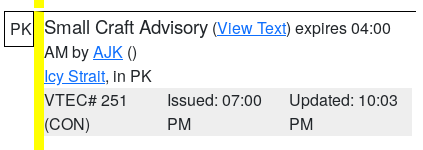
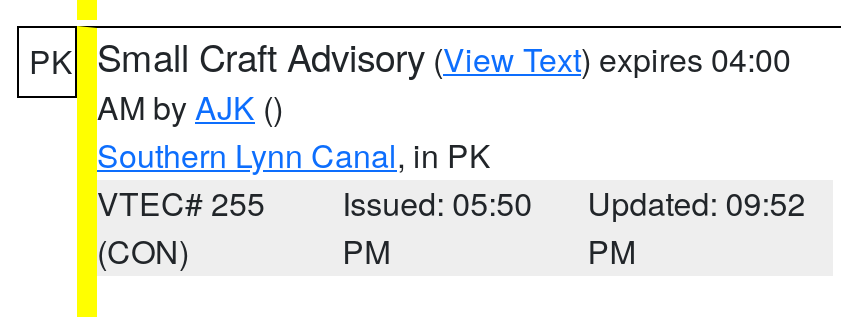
- Icy Strait, in PK
- VTEC# 251
+ Southern Lynn Canal, in PK
+ VTEC# 255

- Issued: 07:00
+ Issued: 05:50

- Updated: 10:03
+ Updated: 09:52
